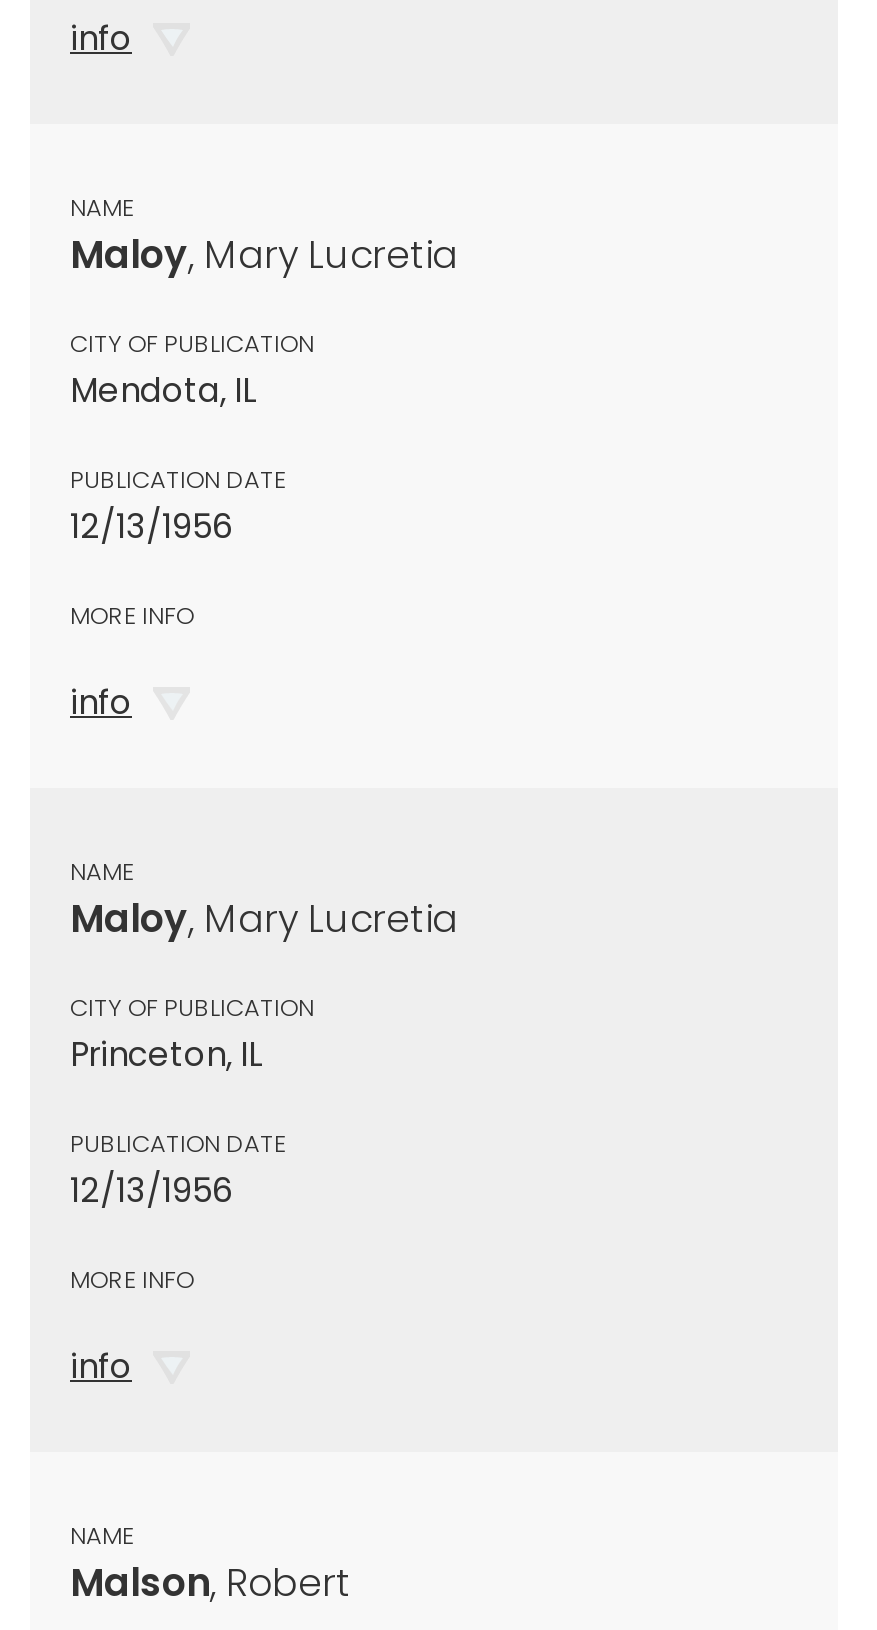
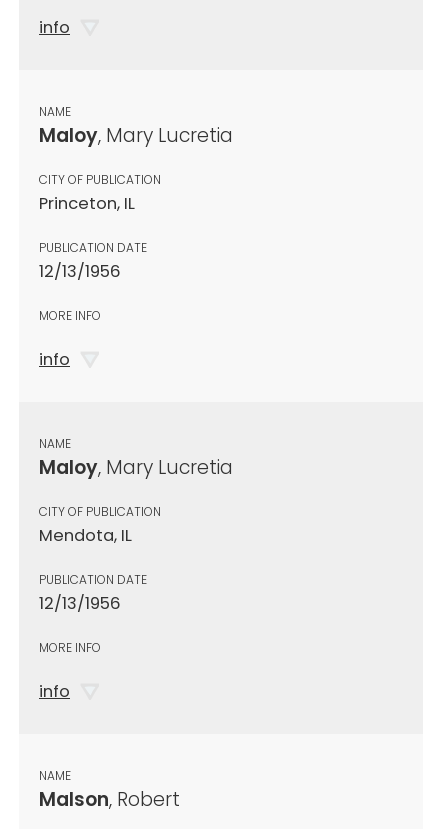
moved down: Mendota, IL

moved up: Princeton, IL
